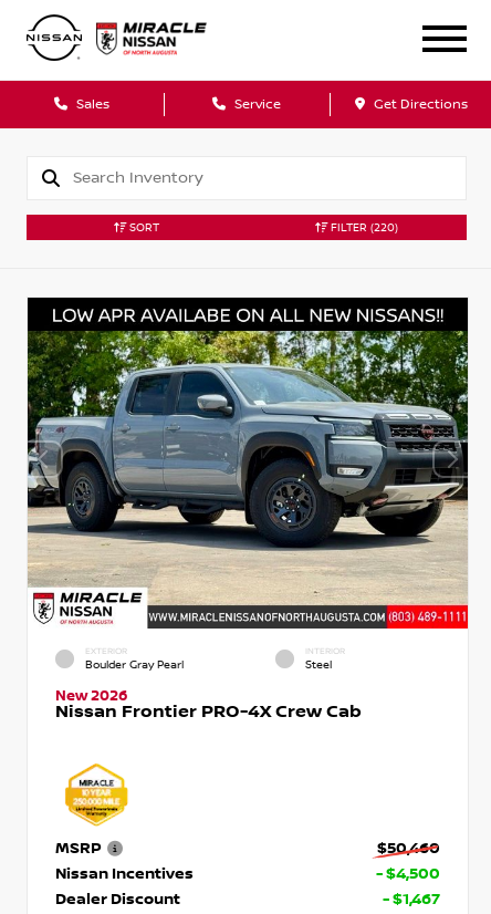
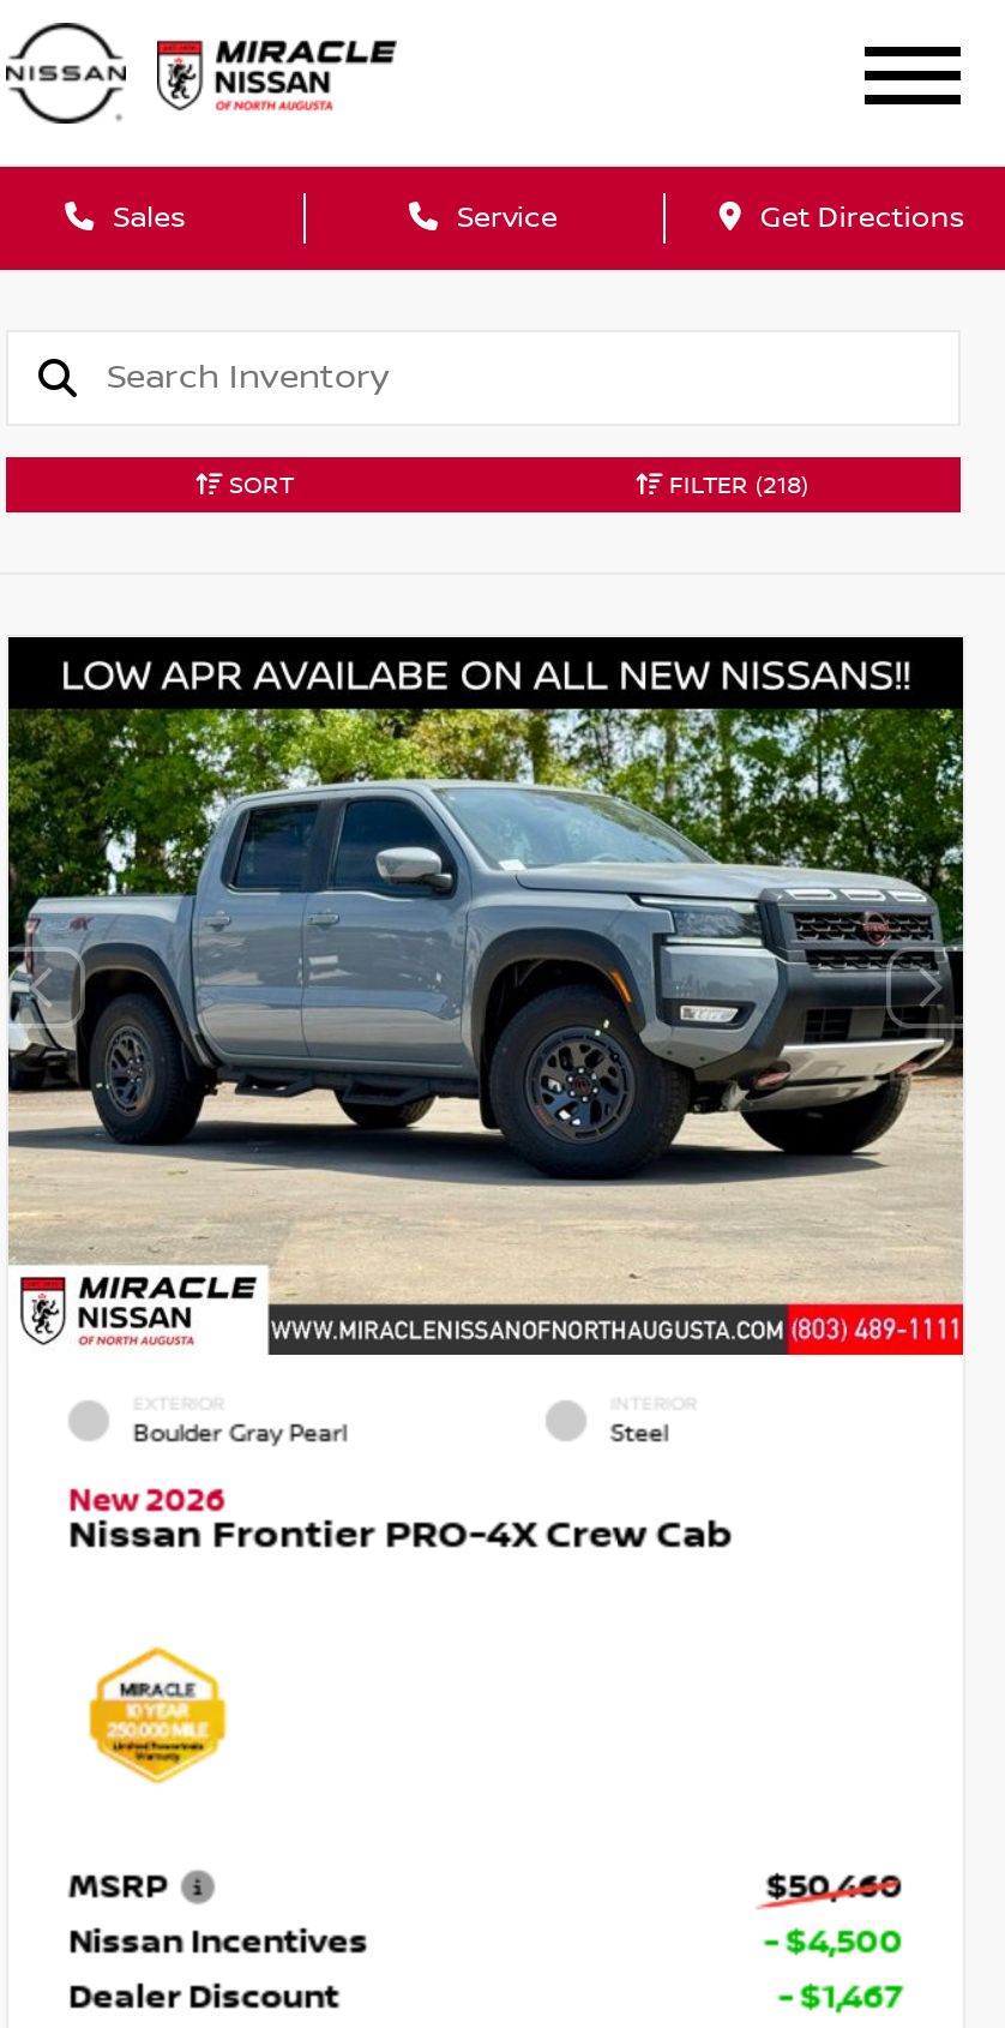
- FILTER (220)
+ FILTER (218)
